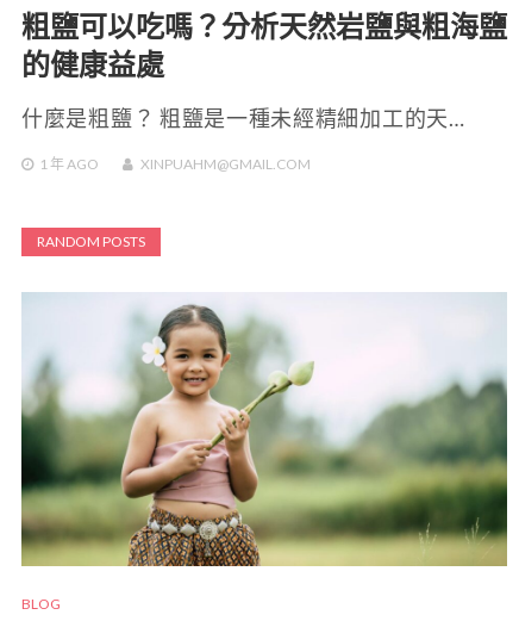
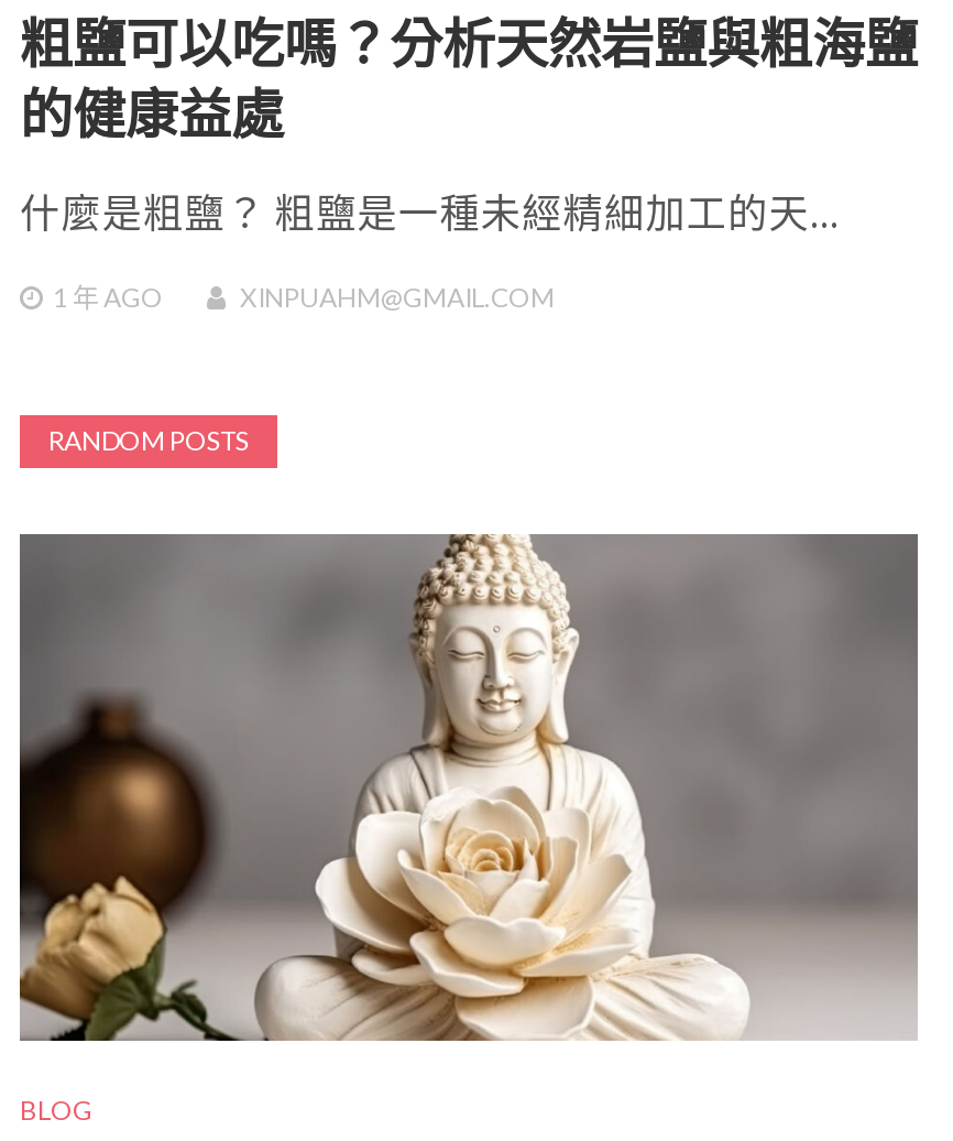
- [image]
+ [image]
